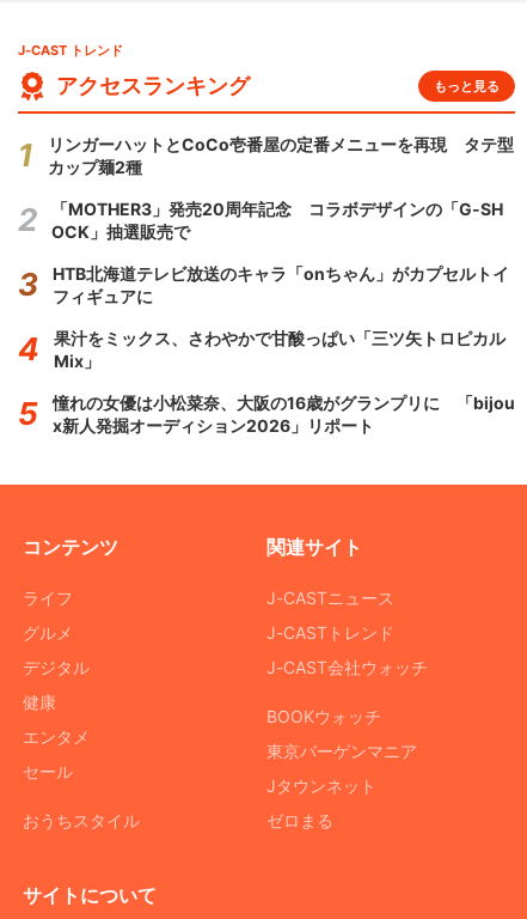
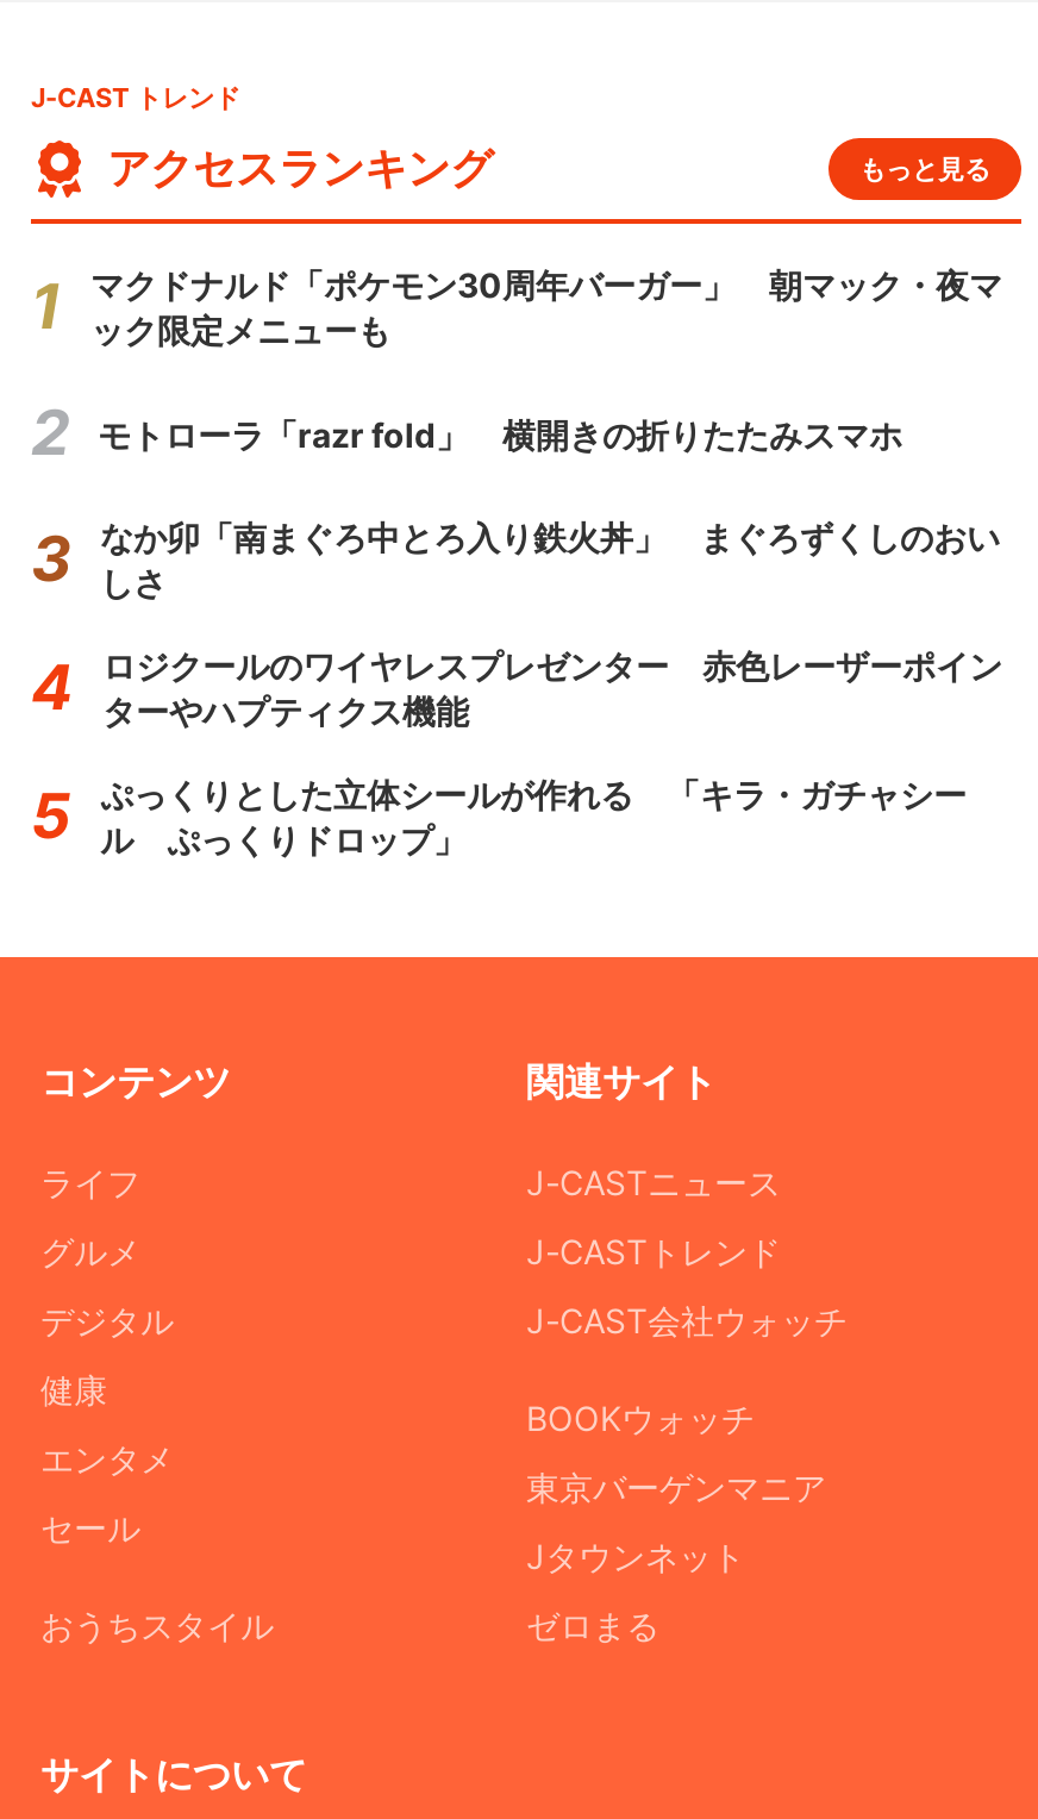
- リンガーハットとCoCo壱番屋の定番メニューを再現 タテ型
- カップ麺2種
+ マクドナルド「ポケモン30周年バーガー」 朝マック・夜マ
+ ック限定メニューも

- 「MOTHER3」発売20周年記念 コラボデザインの「G-SH
- OCK」抽選販売で
+ モトローラ「razr fold」 横開きの折りたたみスマホ

- HTB北海道テレビ放送のキャラ「onちゃん」がカプセルトイ
- フィギュアに
+ なか卯「南まぐろ中とろ入り鉄火丼」 まぐろずくしのおい
+ しさ

- 果汁をミックス、さわやかで甘酸っぱい「三ツ矢トロピカル
- Mix」
+ ロジクールのワイヤレスプレゼンター 赤色レーザーポイン
+ ターやハプティクス機能

- 憧れの女優は小松菜奈、大阪の16歳がグランプリに 「bijou
- x新人発掘オーディション2026」リポート
+ ぷっくりとした立体シールが作れる 「キラ・ガチャシー
+ ル ぷっくりドロップ」
